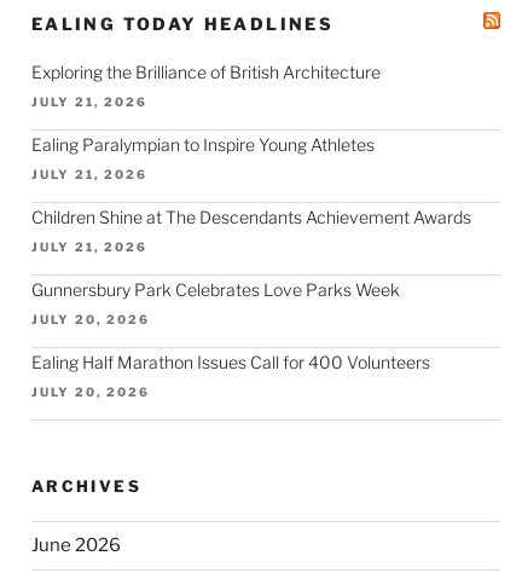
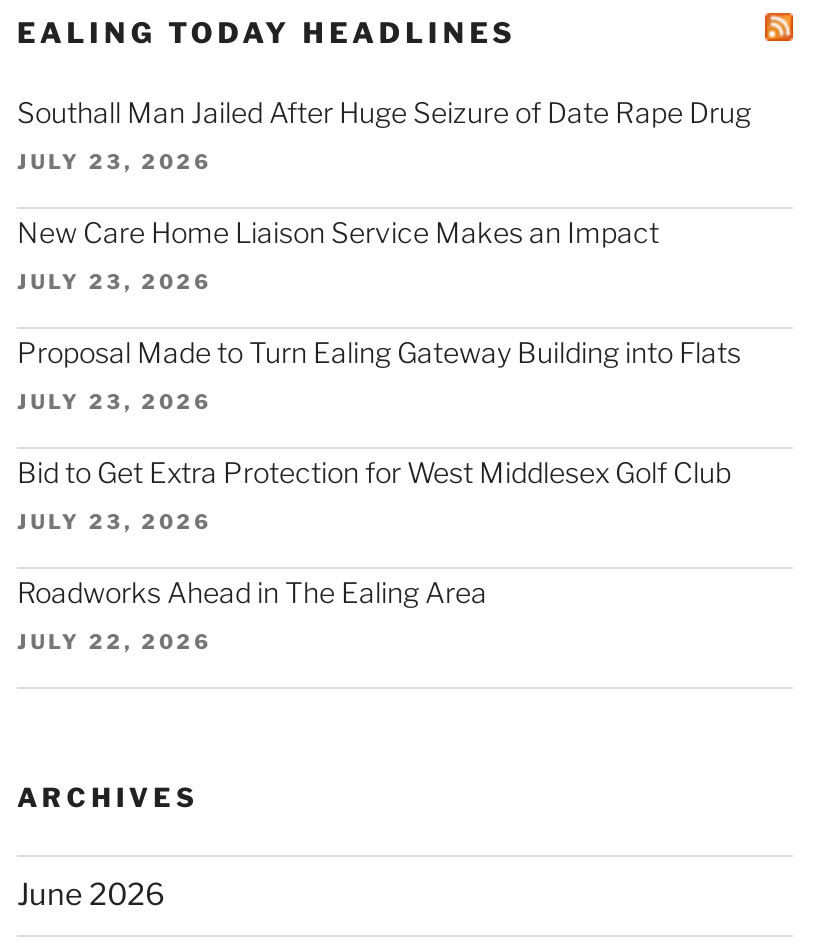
- Exploring the Brilliance of British Architecture
+ Southall Man Jailed After Huge Seizure of Date Rape Drug

- JULY 21, 2026
+ JULY 23, 2026

- Ealing Paralympian to Inspire Young Athletes
+ New Care Home Liaison Service Makes an Impact

- JULY 21, 2026
+ JULY 23, 2026

- Children Shine at The Descendants Achievement Awards
+ Proposal Made to Turn Ealing Gateway Building into Flats

- JULY 21, 2026
+ JULY 23, 2026

- Gunnersbury Park Celebrates Love Parks Week
+ Bid to Get Extra Protection for West Middlesex Golf Club

- JULY 20, 2026
+ JULY 23, 2026

- Ealing Half Marathon Issues Call for 400 Volunteers
+ Roadworks Ahead in The Ealing Area

- JULY 20, 2026
+ JULY 22, 2026
